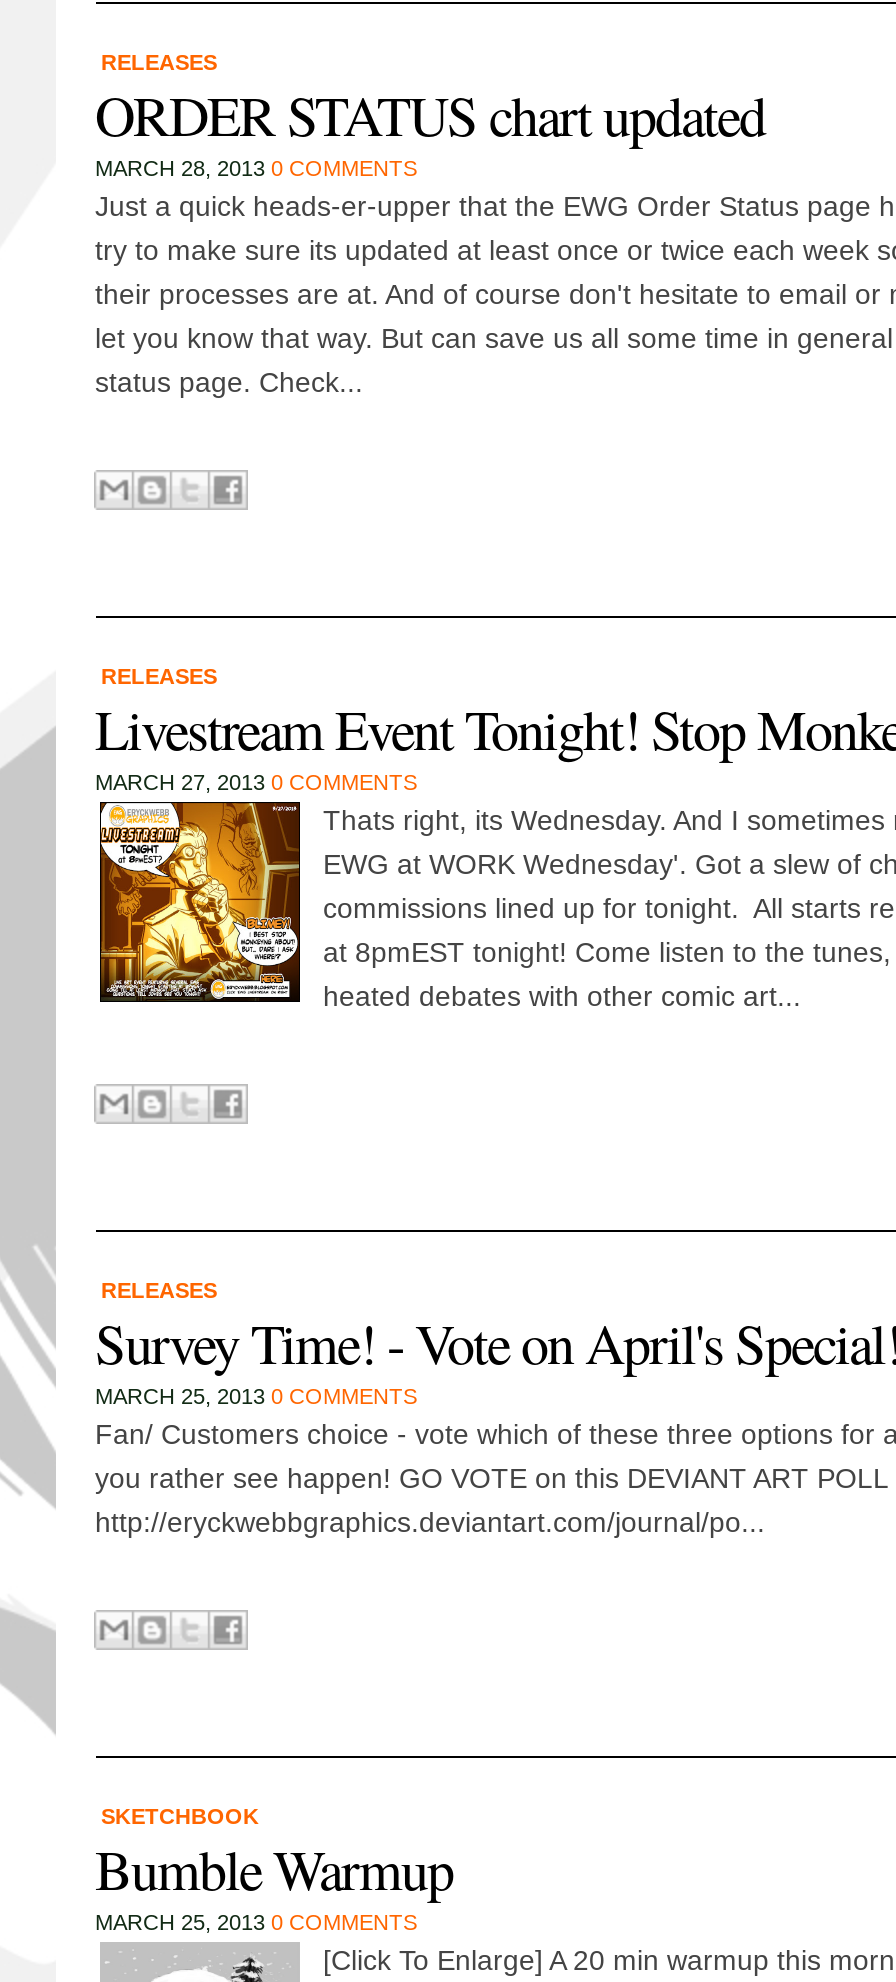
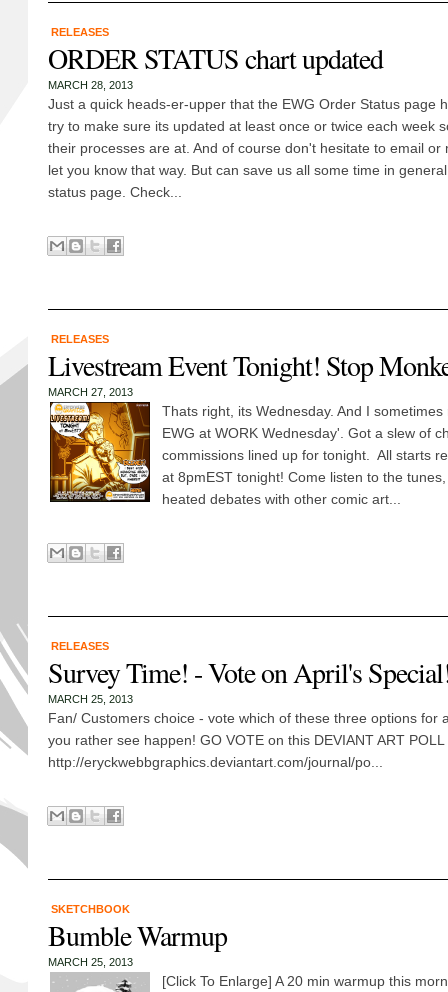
- MARCH 28, 2013 0 COMMENTS
+ MARCH 28, 2013

- MARCH 27, 2013 0 COMMENTS
+ MARCH 27, 2013

- MARCH 25, 2013 0 COMMENTS
+ MARCH 25, 2013

- MARCH 25, 2013 0 COMMENTS
+ MARCH 25, 2013
